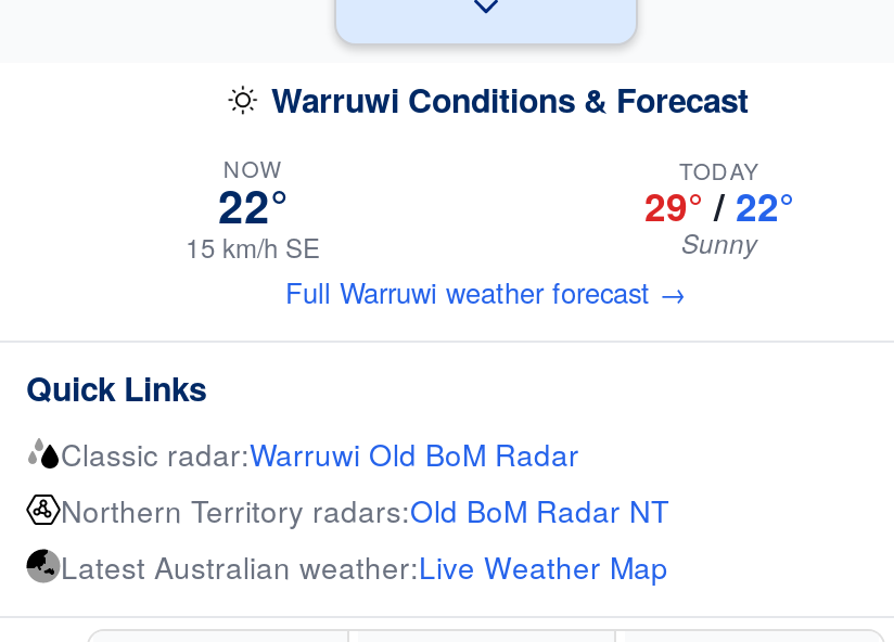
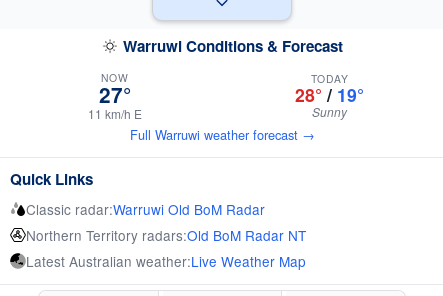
- 22°
+ 27°

- 29°/22°
+ 28°/19°

- 15 km/h SE
+ 11 km/h E
